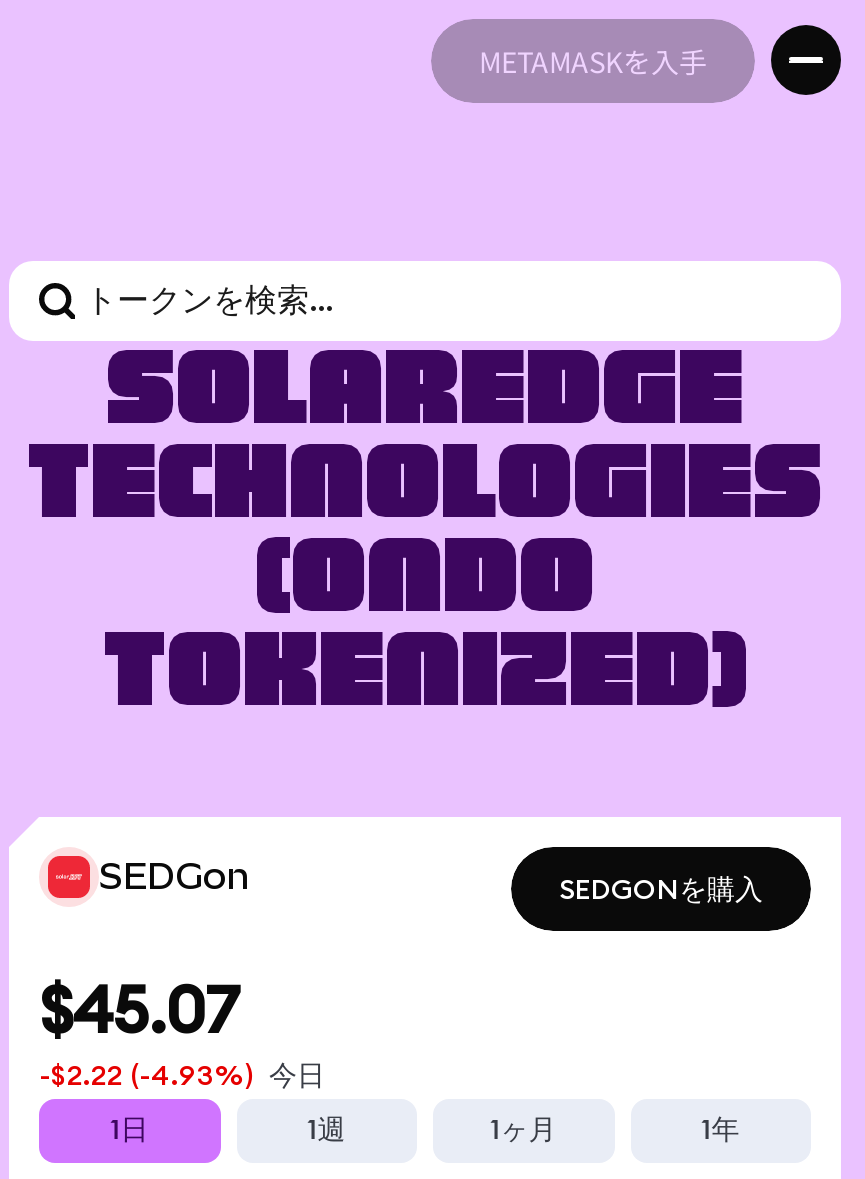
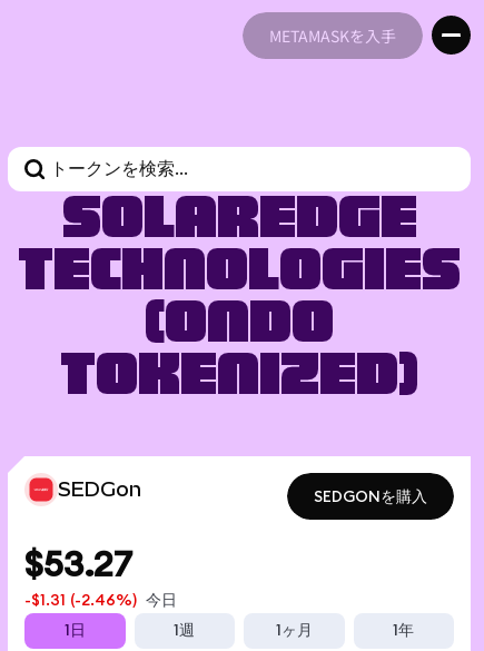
- $45.07
+ $53.27

- -$2.22 (-4.93%) 今日
+ -$1.31 (-2.46%) 今日
